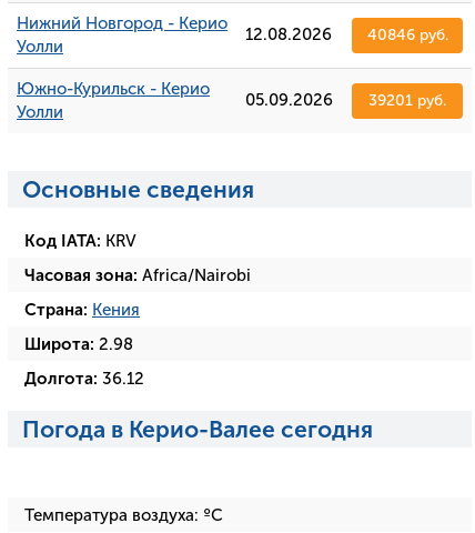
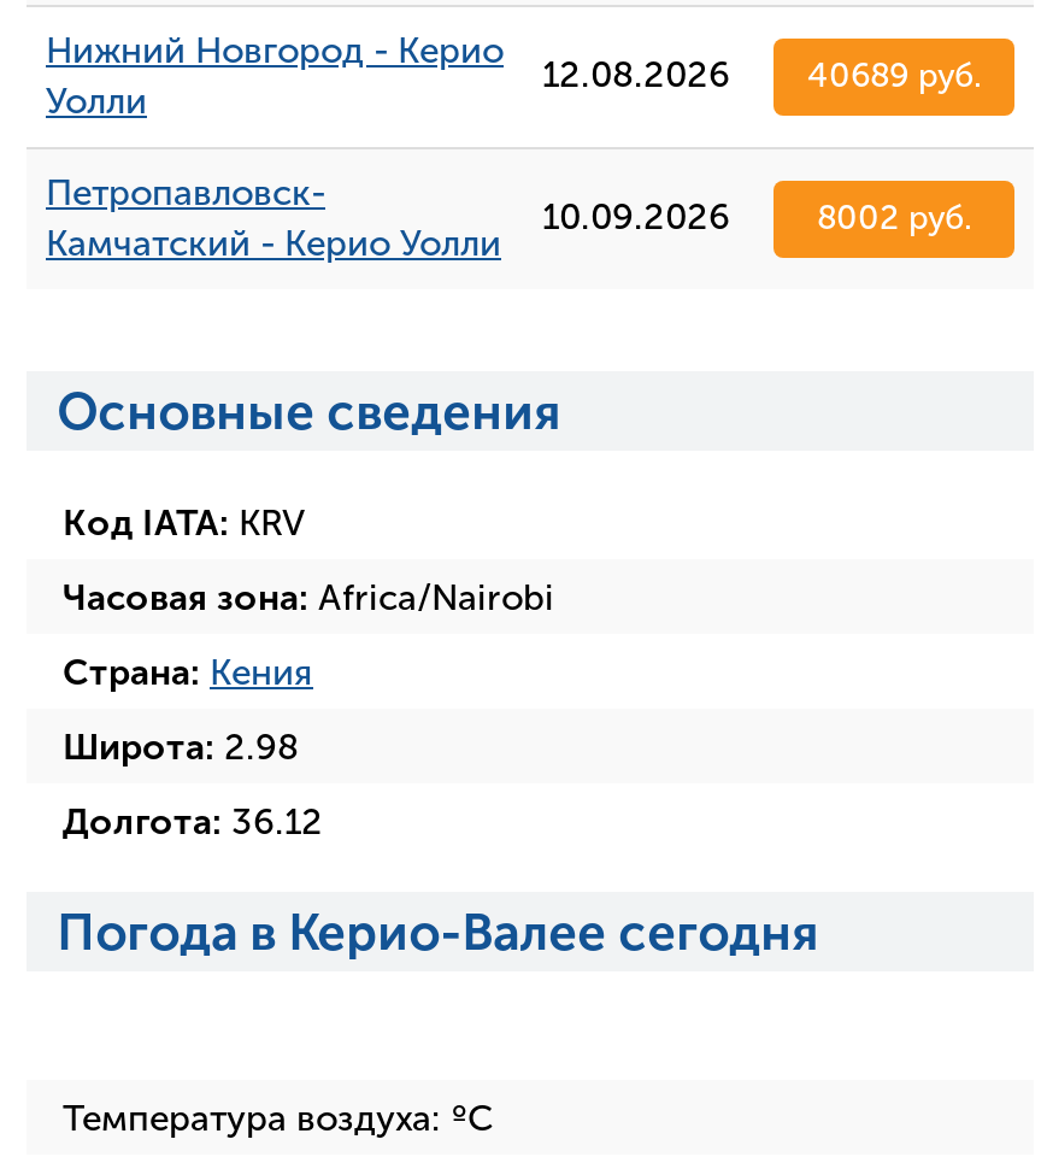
- 12.08.2026 40846 руб.
+ 12.08.2026 40689 руб.

- Южно-Курильск - Керио
- Уолли
+ Петропавловск-
+ Камчатский - Керио Уолли

- 05.09.2026
- 39201 руб.
+ 10.09.2026
+ 8002 руб.
